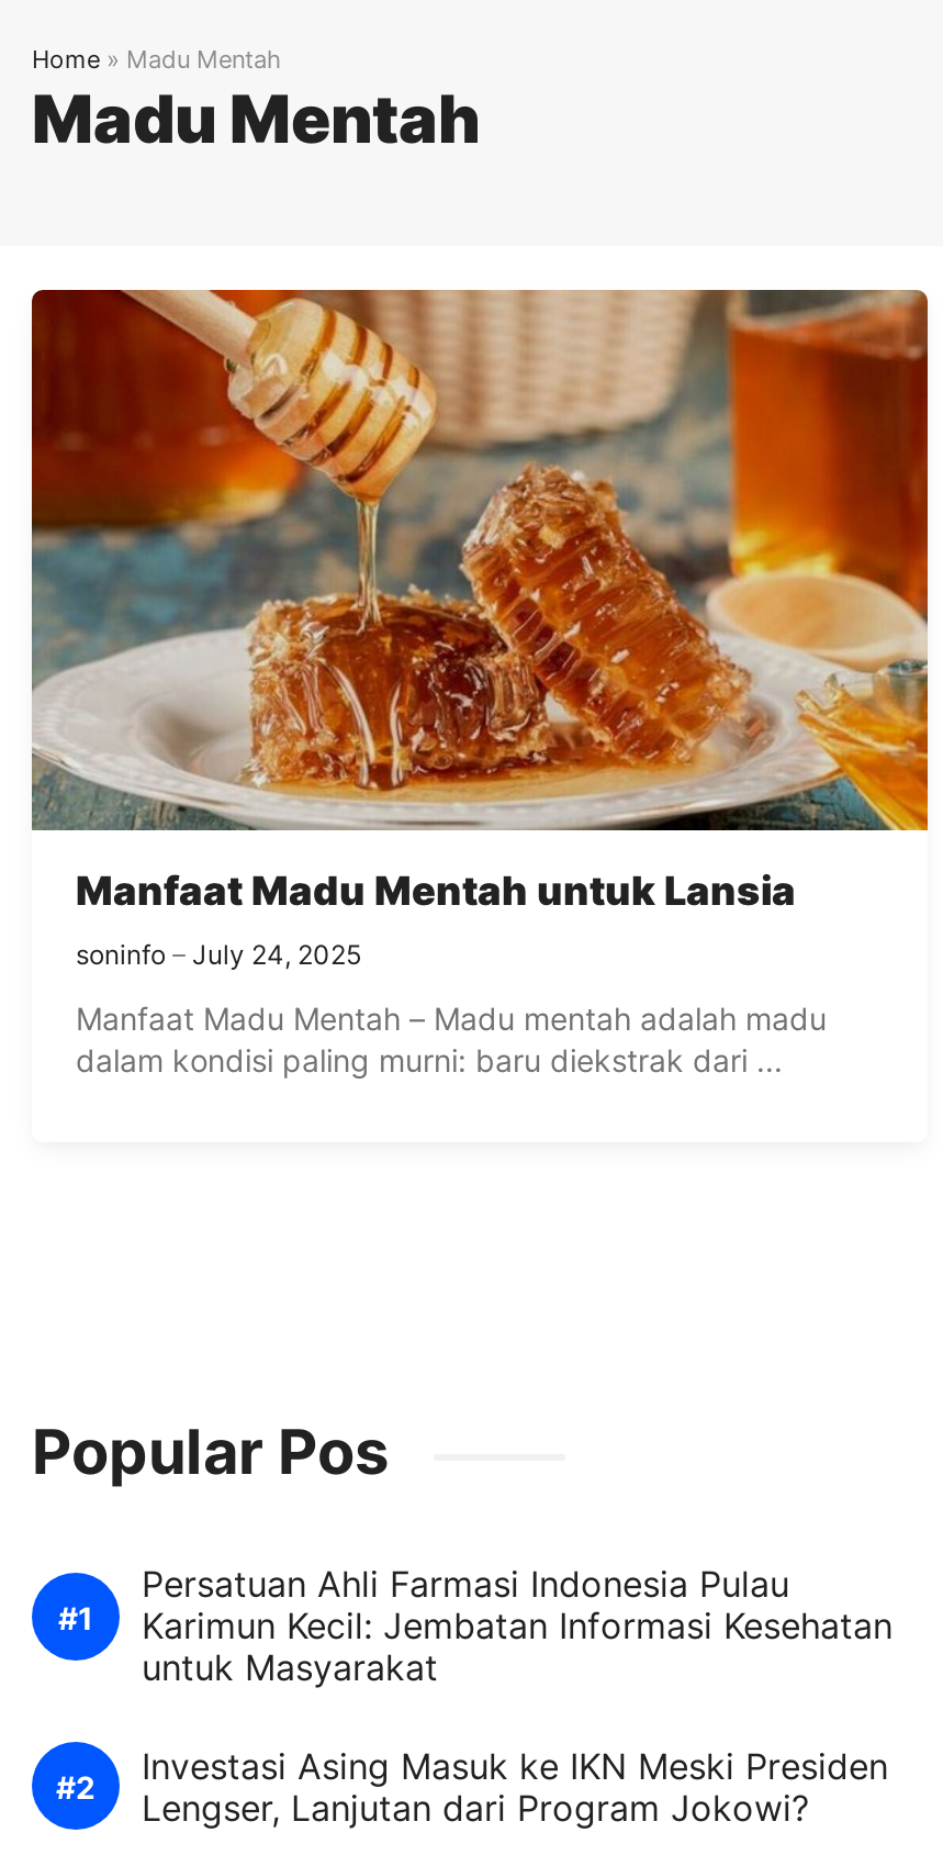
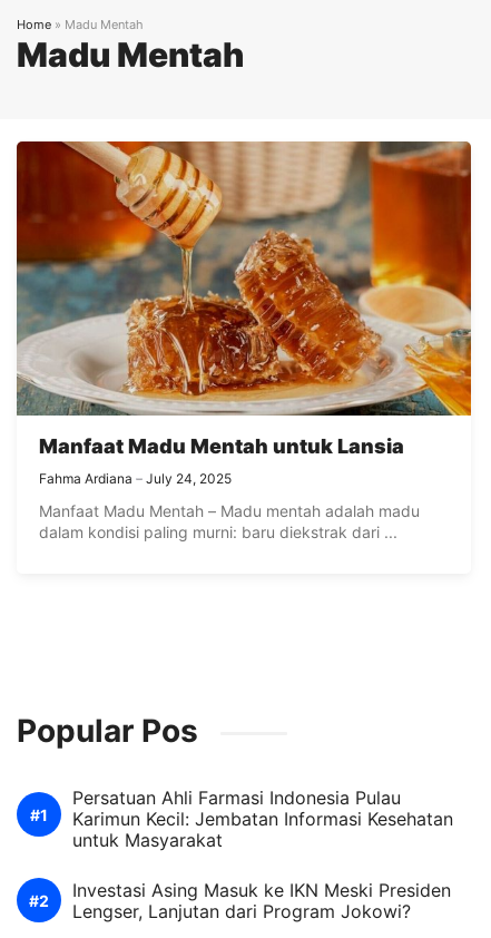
- soninfo
+ Fahma Ardiana
